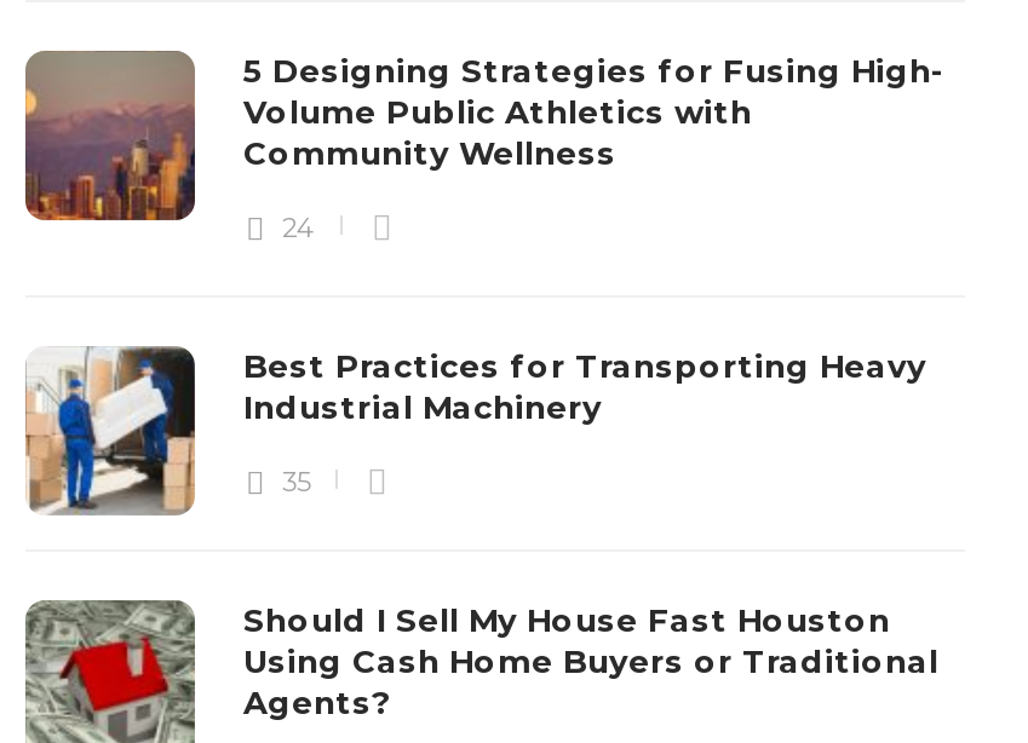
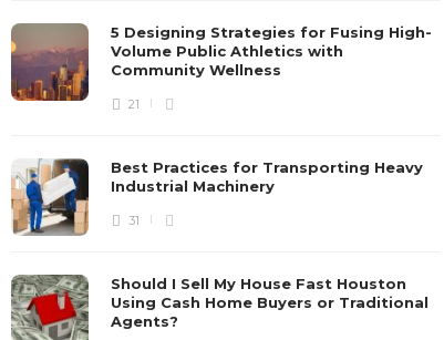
- 24
+ 21

- 35
+ 31
